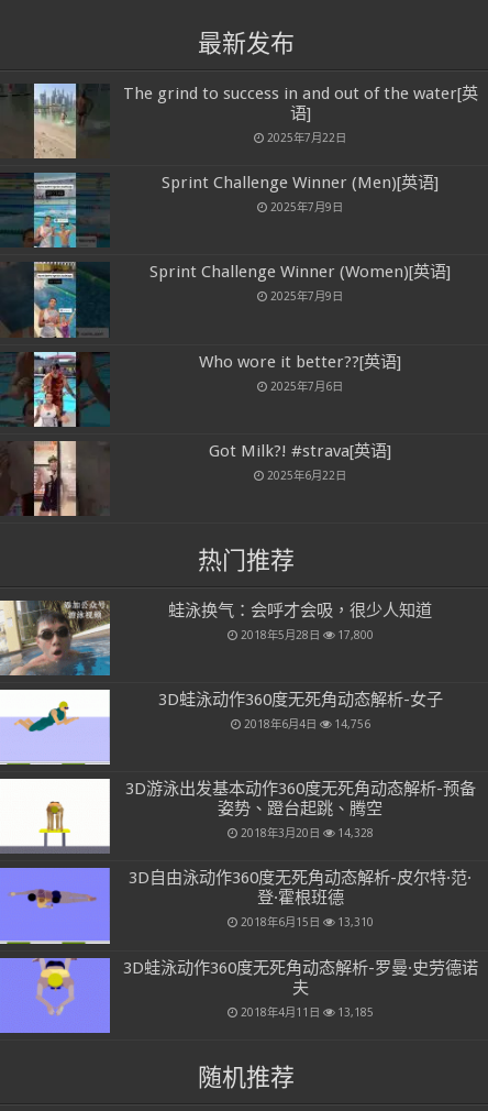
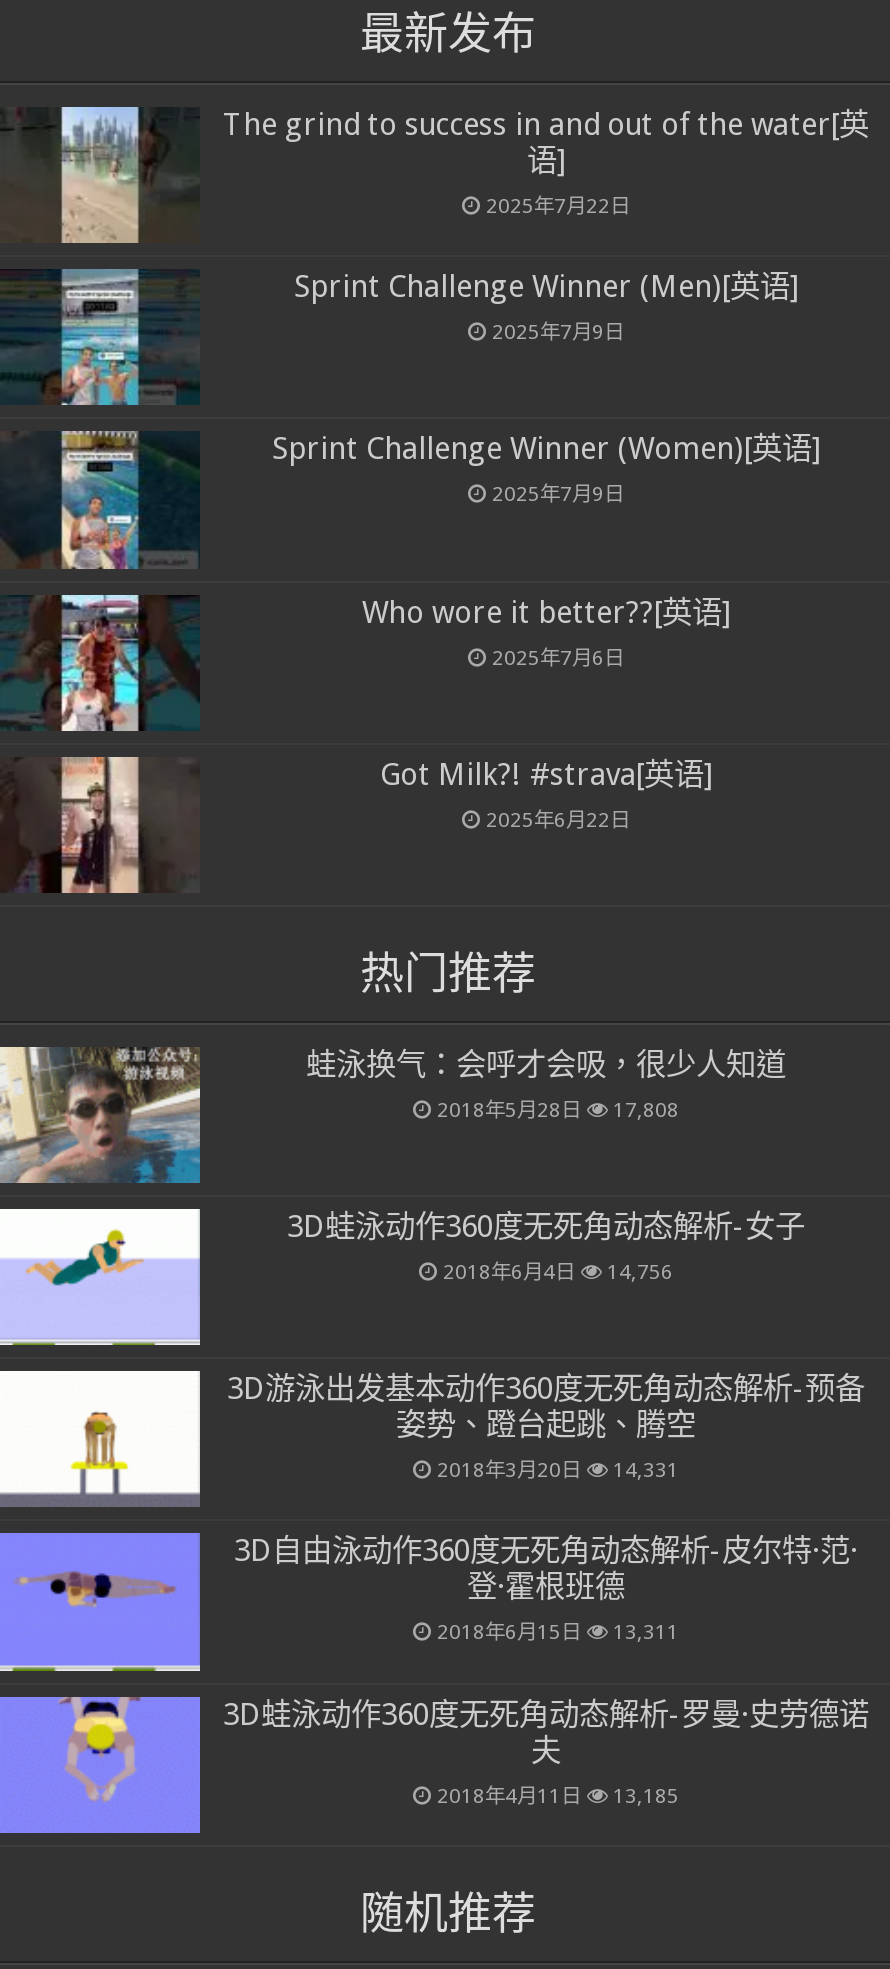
- 2018年5月28日 17,800
+ 2018年5月28日 17,808

- 2018年3月20日 14,328
+ 2018年3月20日 14,331

- 2018年6月15日 13,310
+ 2018年6月15日 13,311
